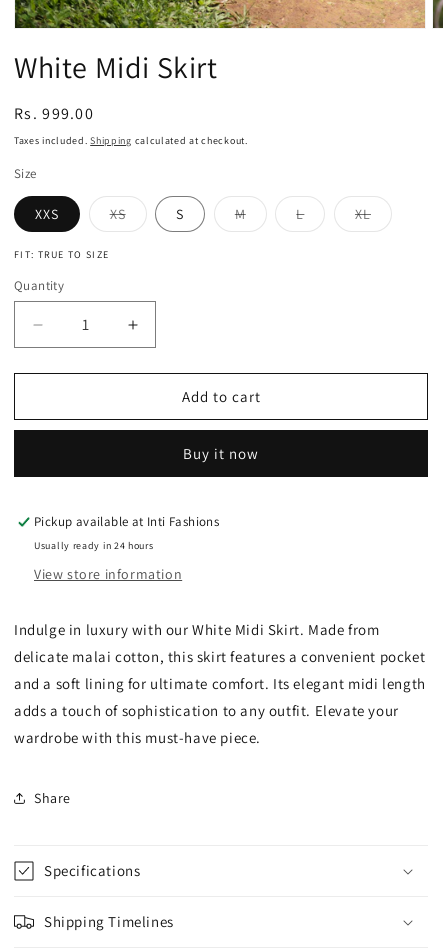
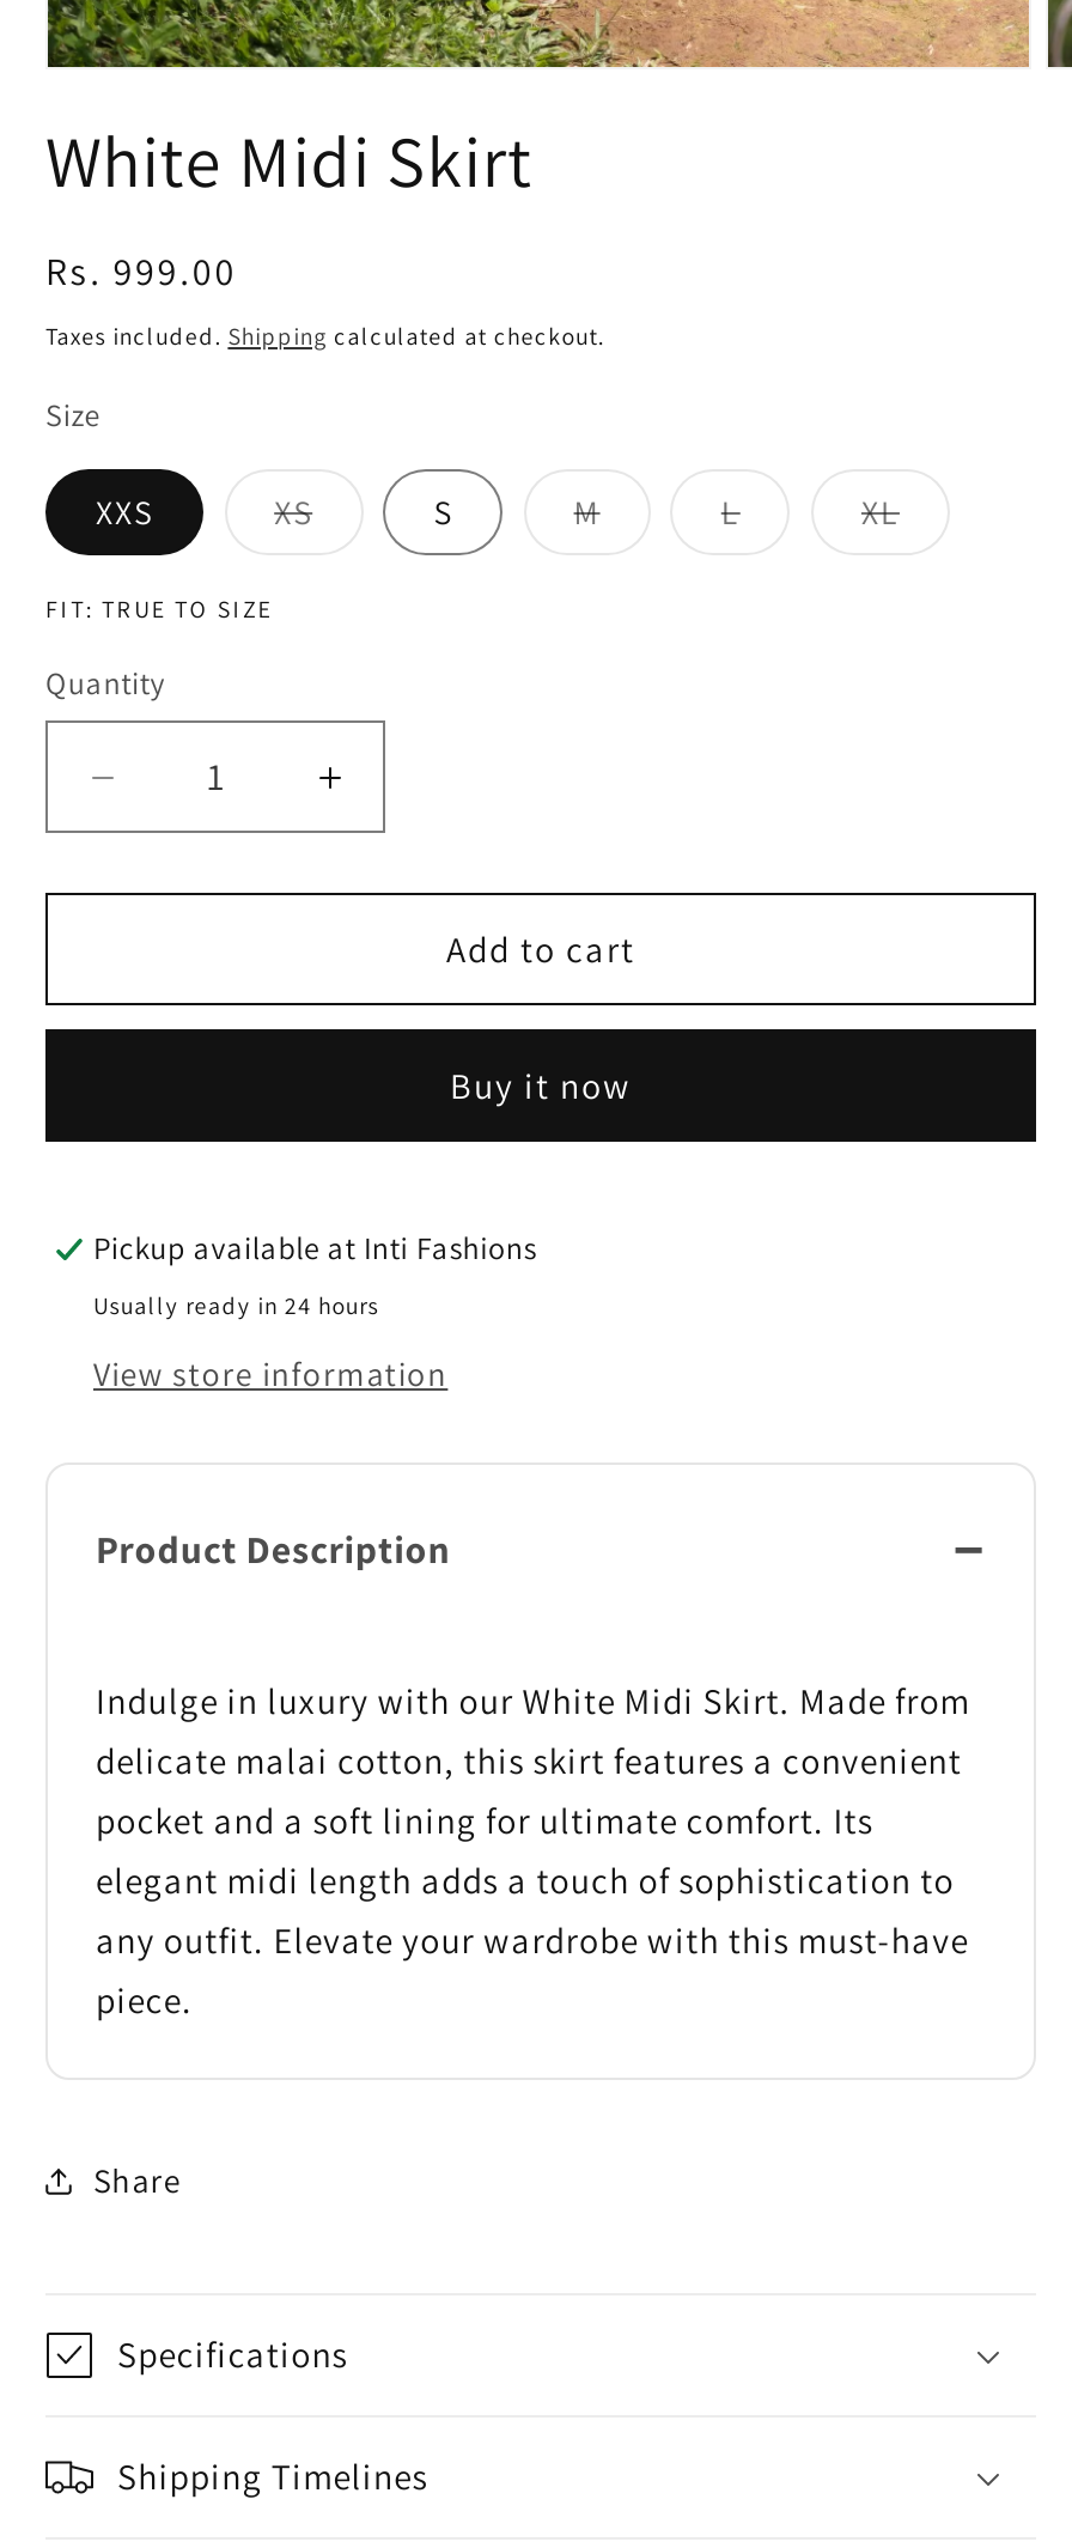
+ Product Description
